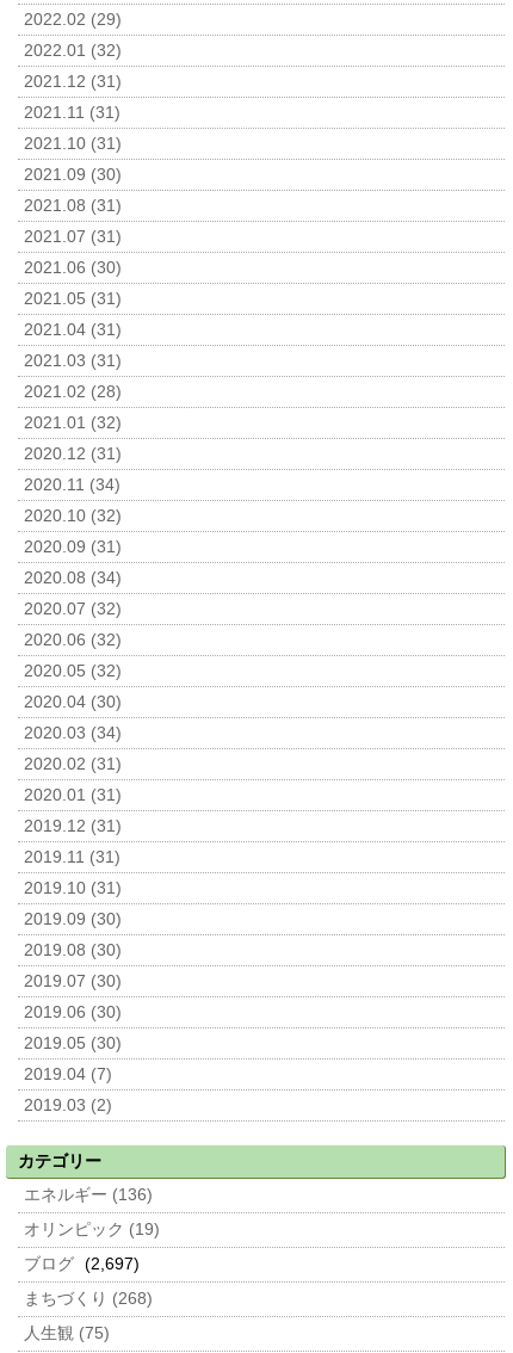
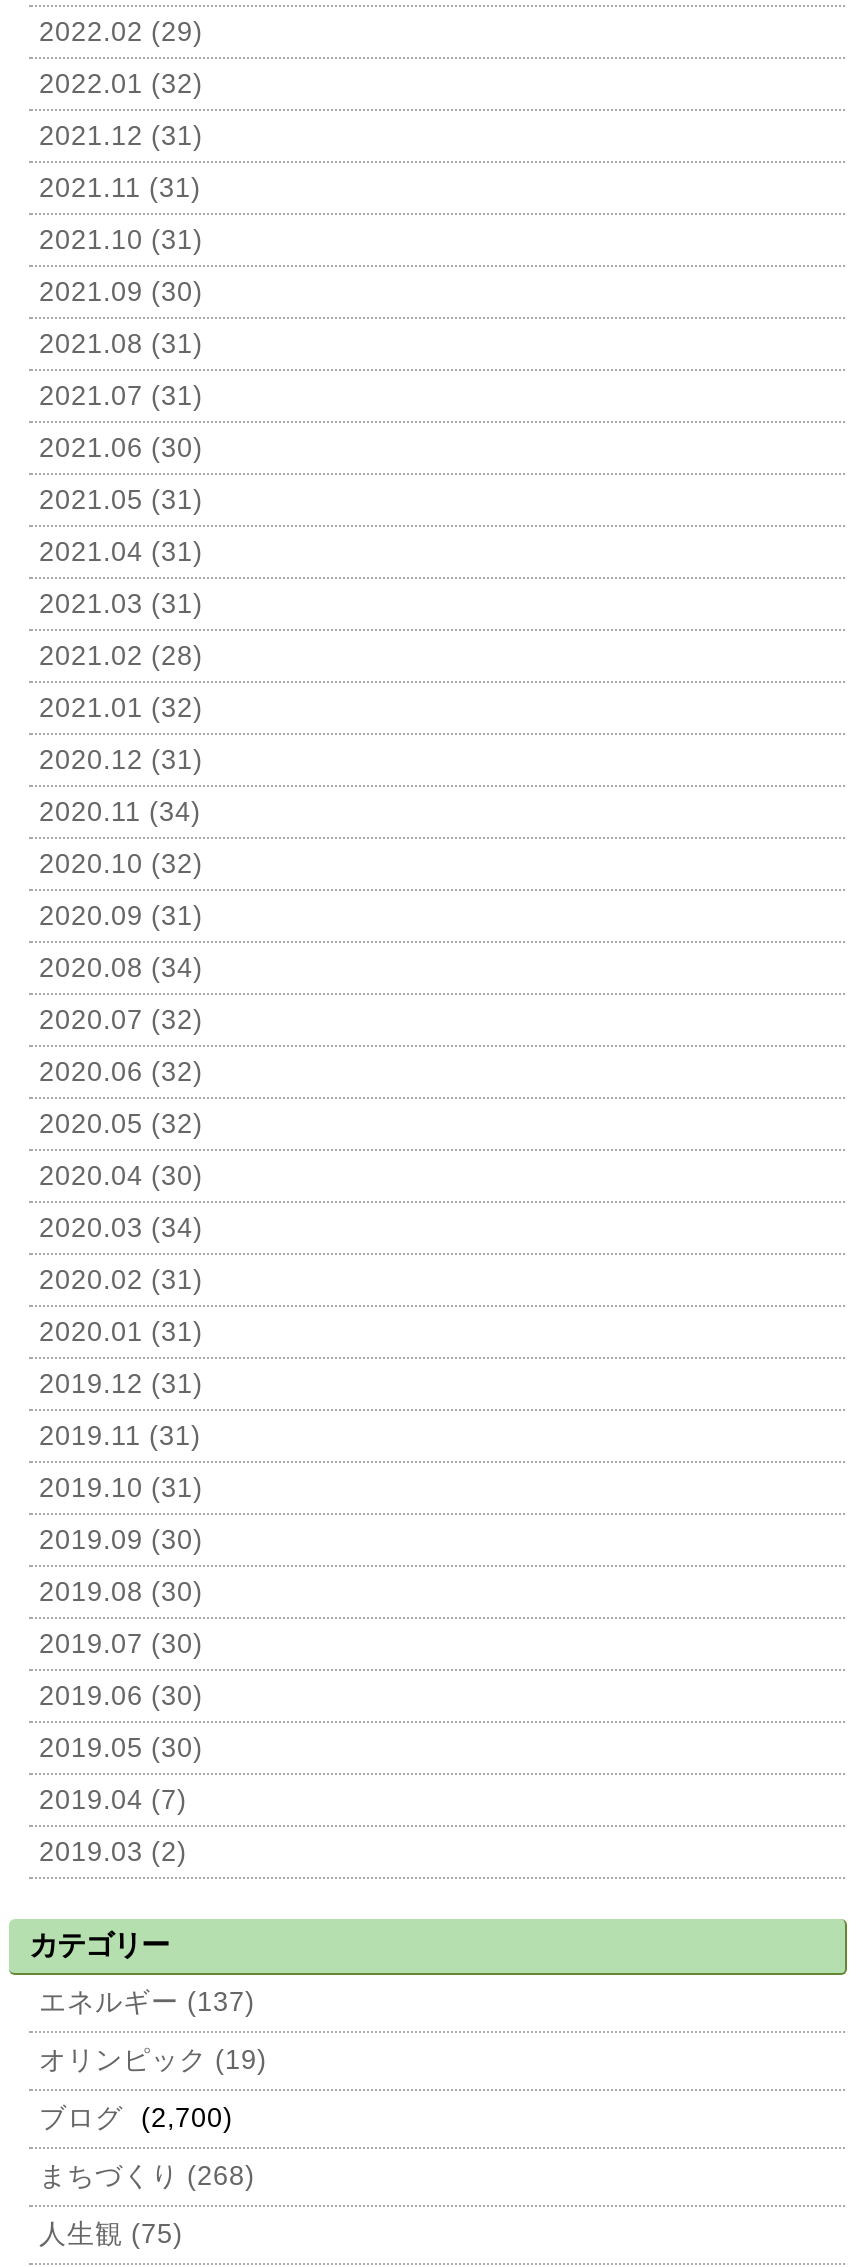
- エネルギー (136)
+ エネルギー (137)

- ブログ (2,697)
+ ブログ (2,700)
